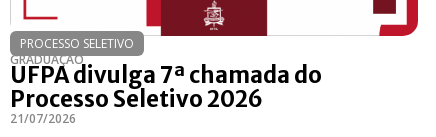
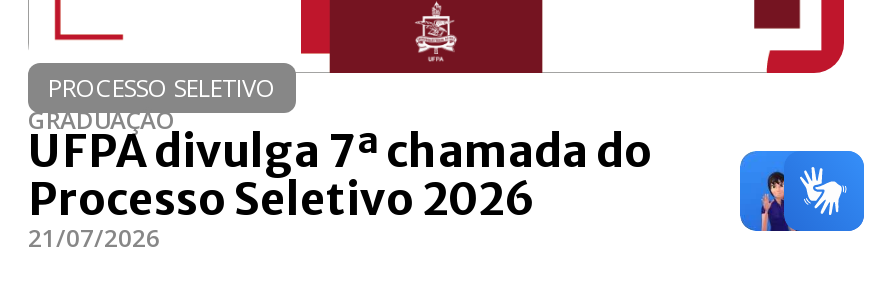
+ [image]
